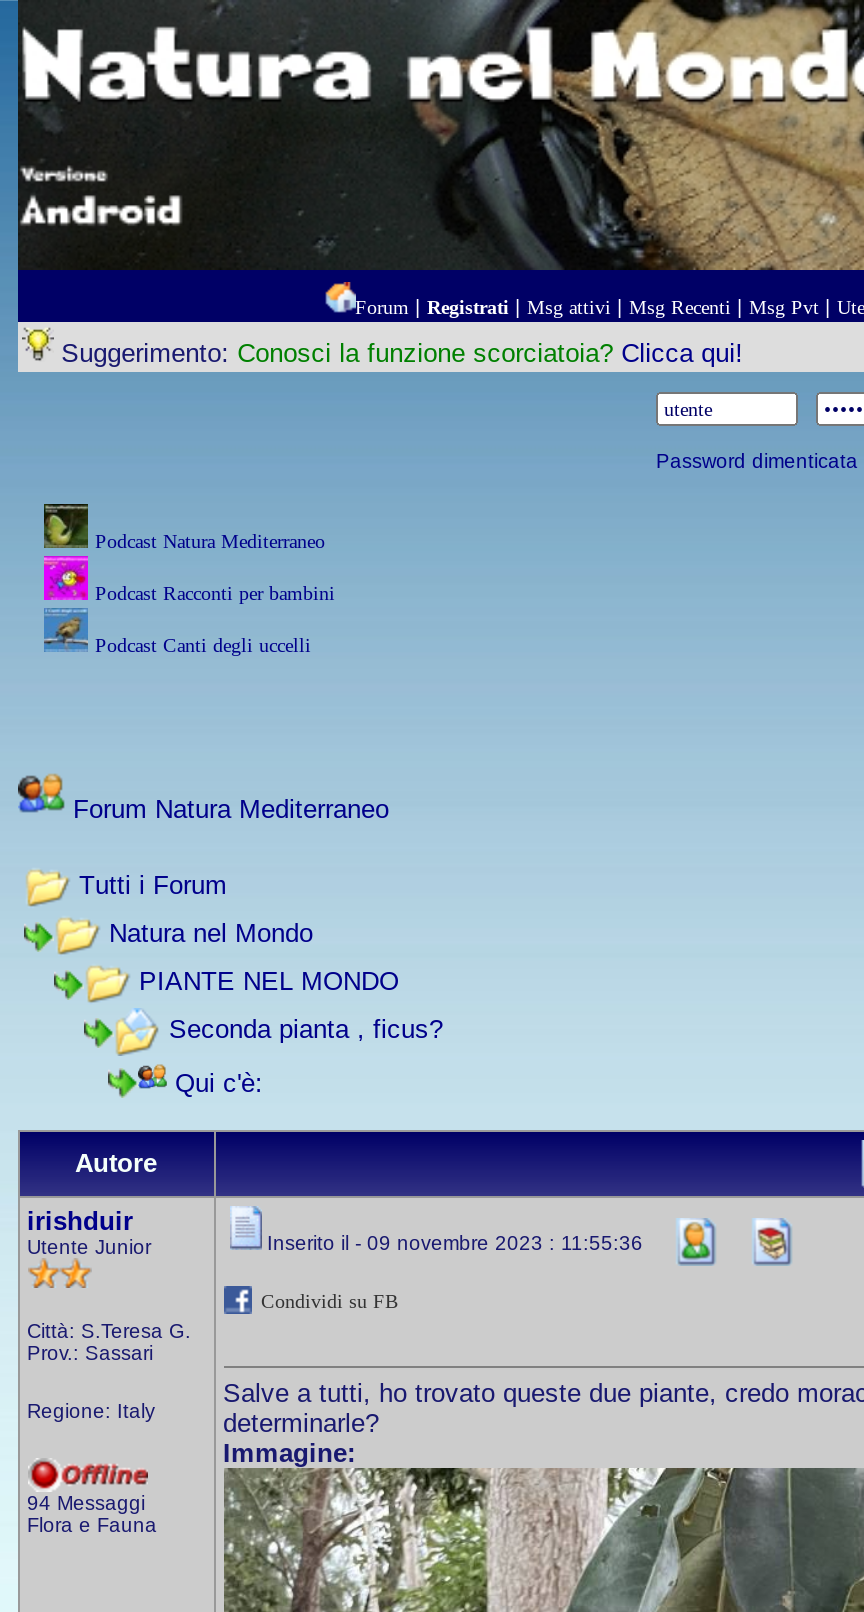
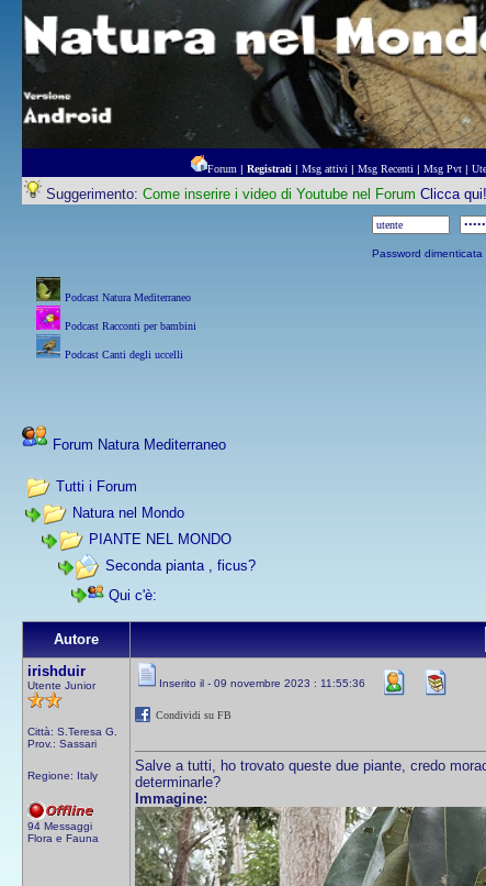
- Suggerimento: Conosci la funzione scorciatoia? Clicca qui!
+ Suggerimento: Come inserire i video di Youtube nel Forum Clicca qui!
